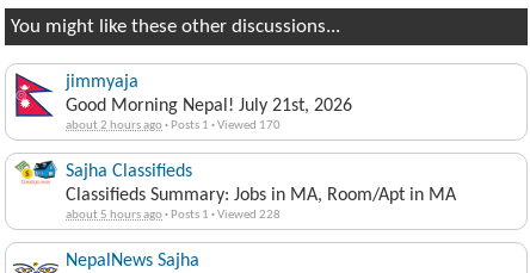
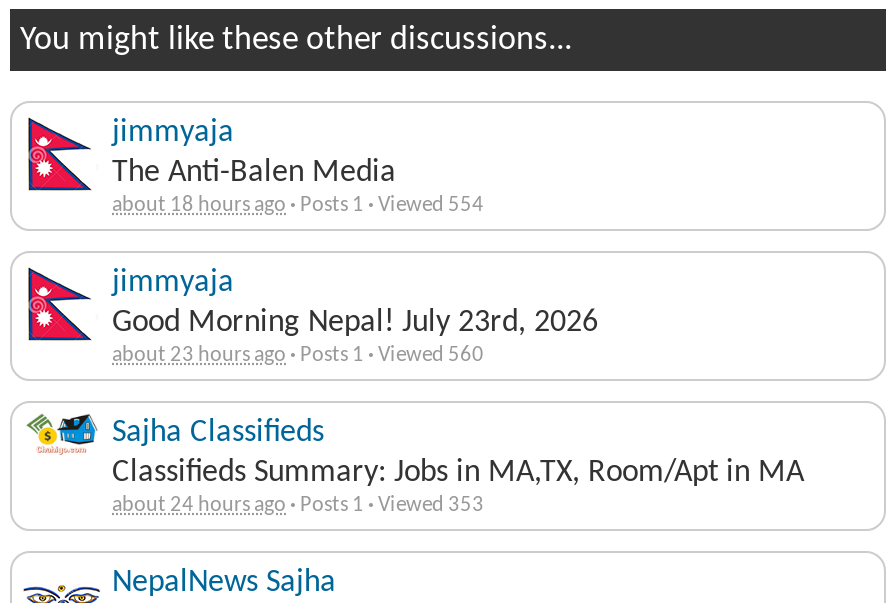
- Good Morning Nepal! July 21st, 2026
- about 2 hours ago · Posts 1 · Viewed 170
+ The Anti-Balen Media
+ about 18 hours ago · Posts 1 · Viewed 554
+ jimmyaja
+ Good Morning Nepal! July 23rd, 2026
+ about 23 hours ago · Posts 1 · Viewed 560

- Classifieds Summary: Jobs in MA, Room/Apt in MA
+ Classifieds Summary: Jobs in MA,TX, Room/Apt in MA

- about 5 hours ago · Posts 1 · Viewed 228
+ about 24 hours ago · Posts 1 · Viewed 353
